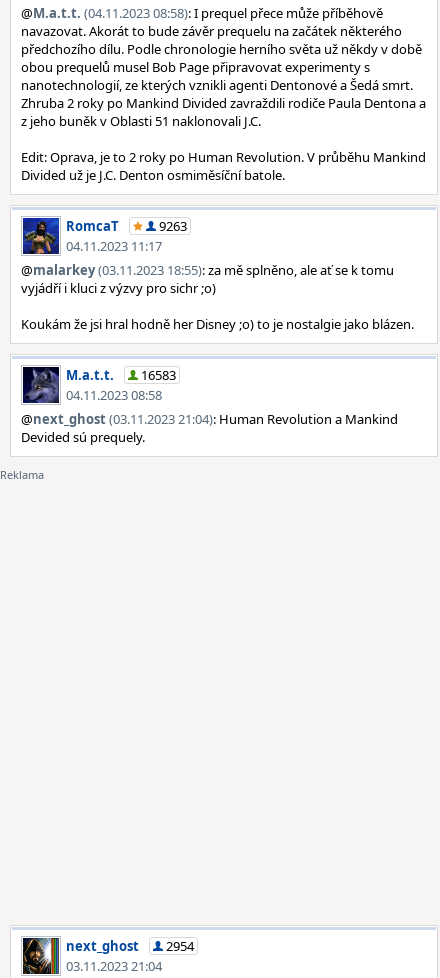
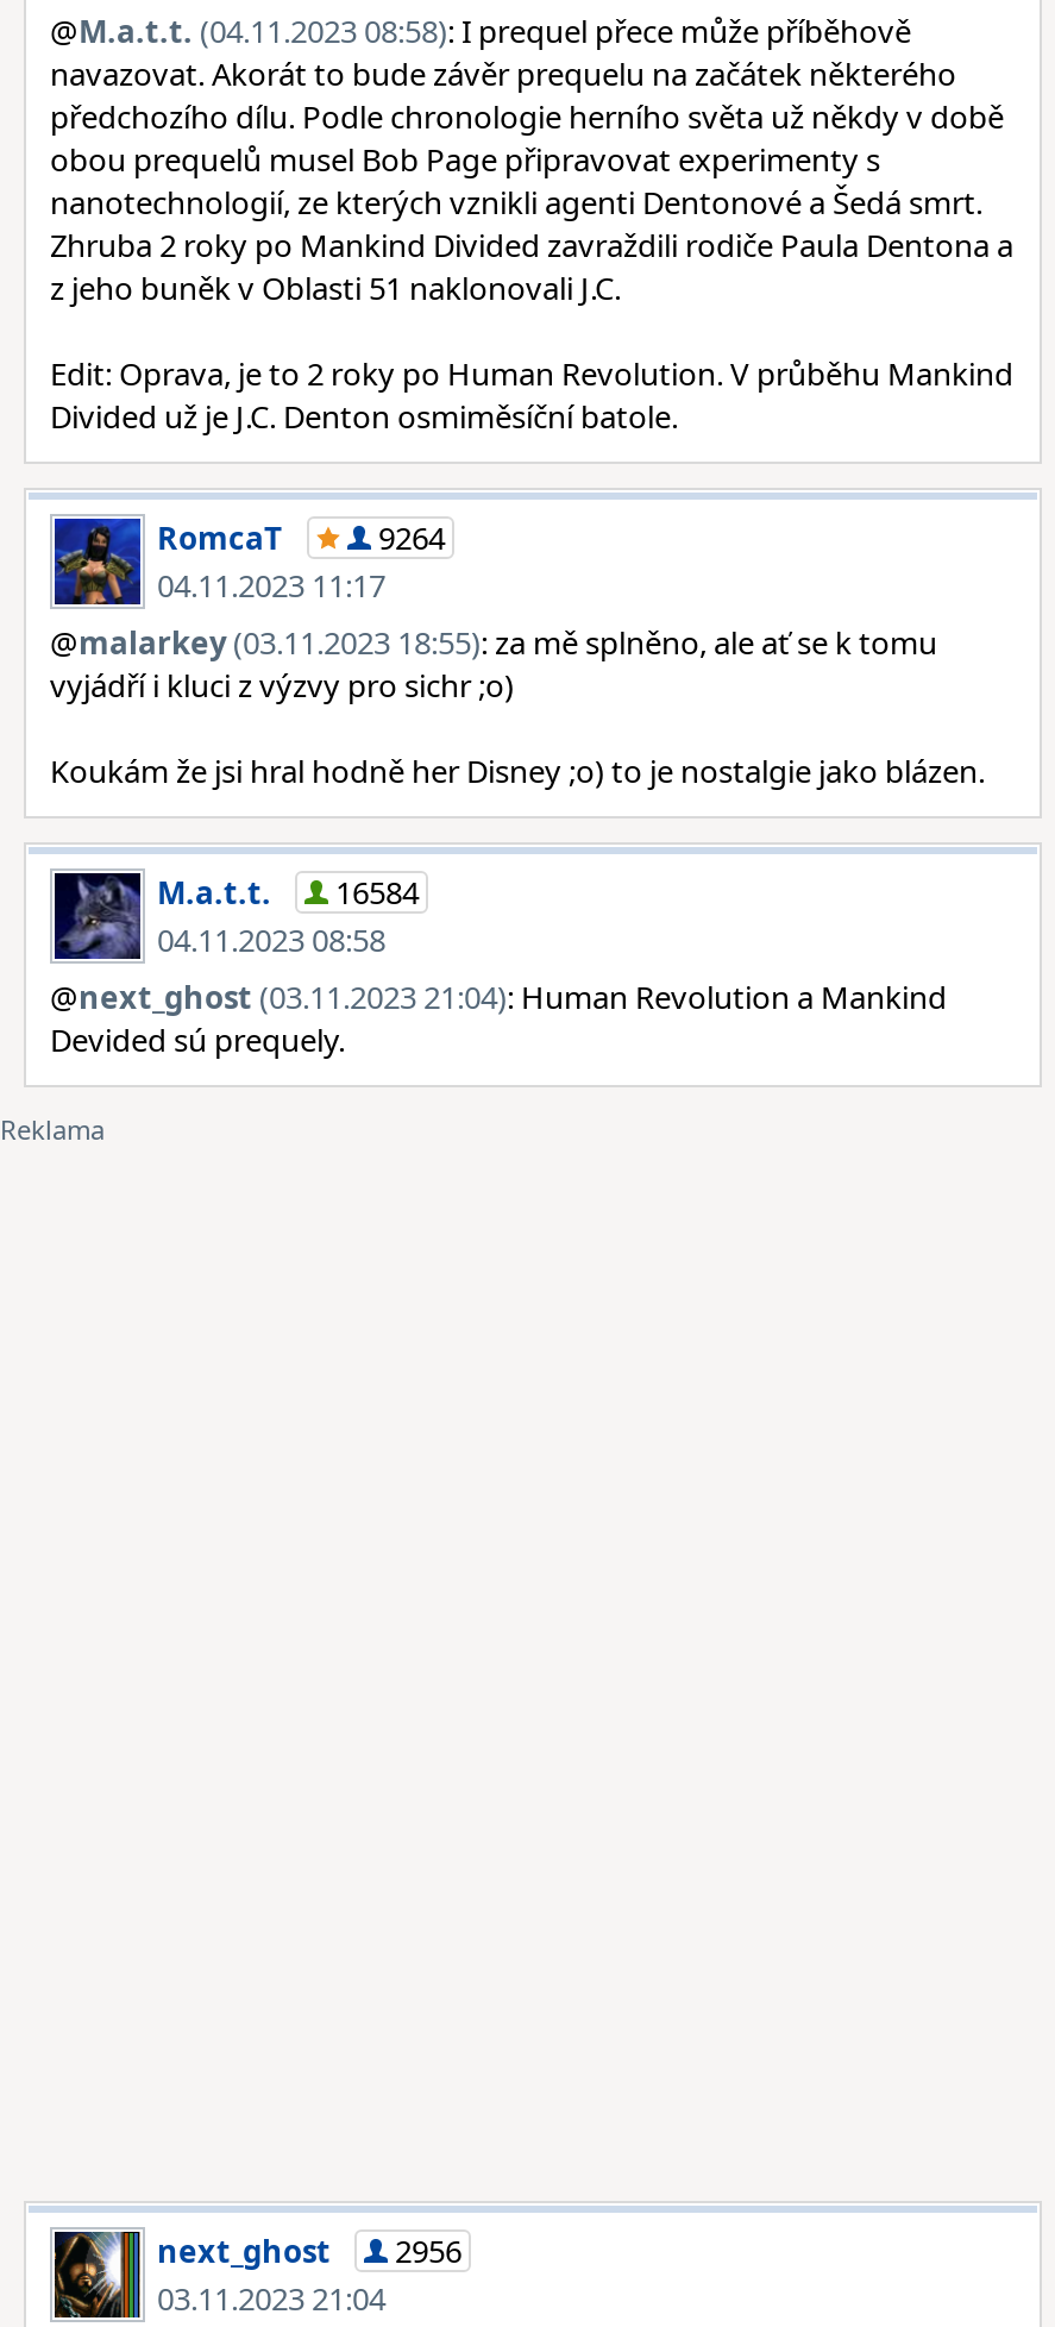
- 9263
+ 9264

- M.a.t.t. 16583
+ M.a.t.t. 16584

- next_ghost 2954
+ next_ghost 2956
